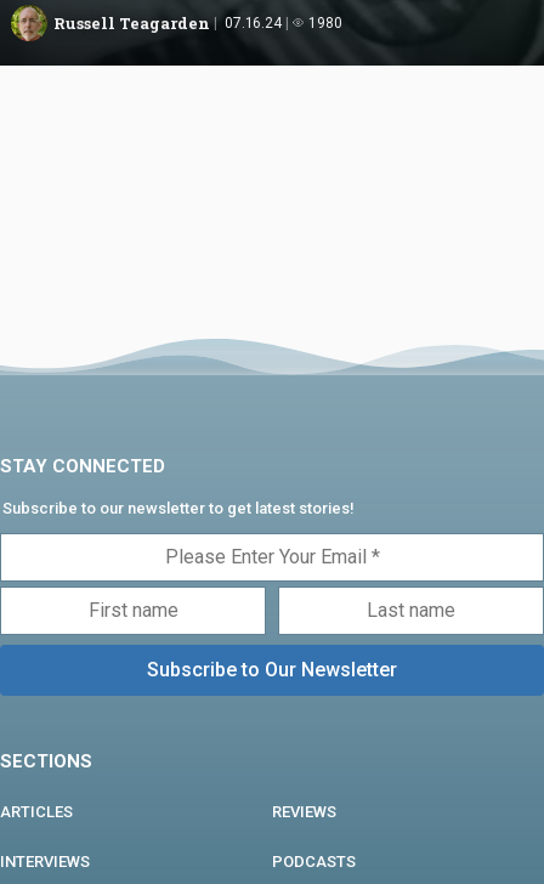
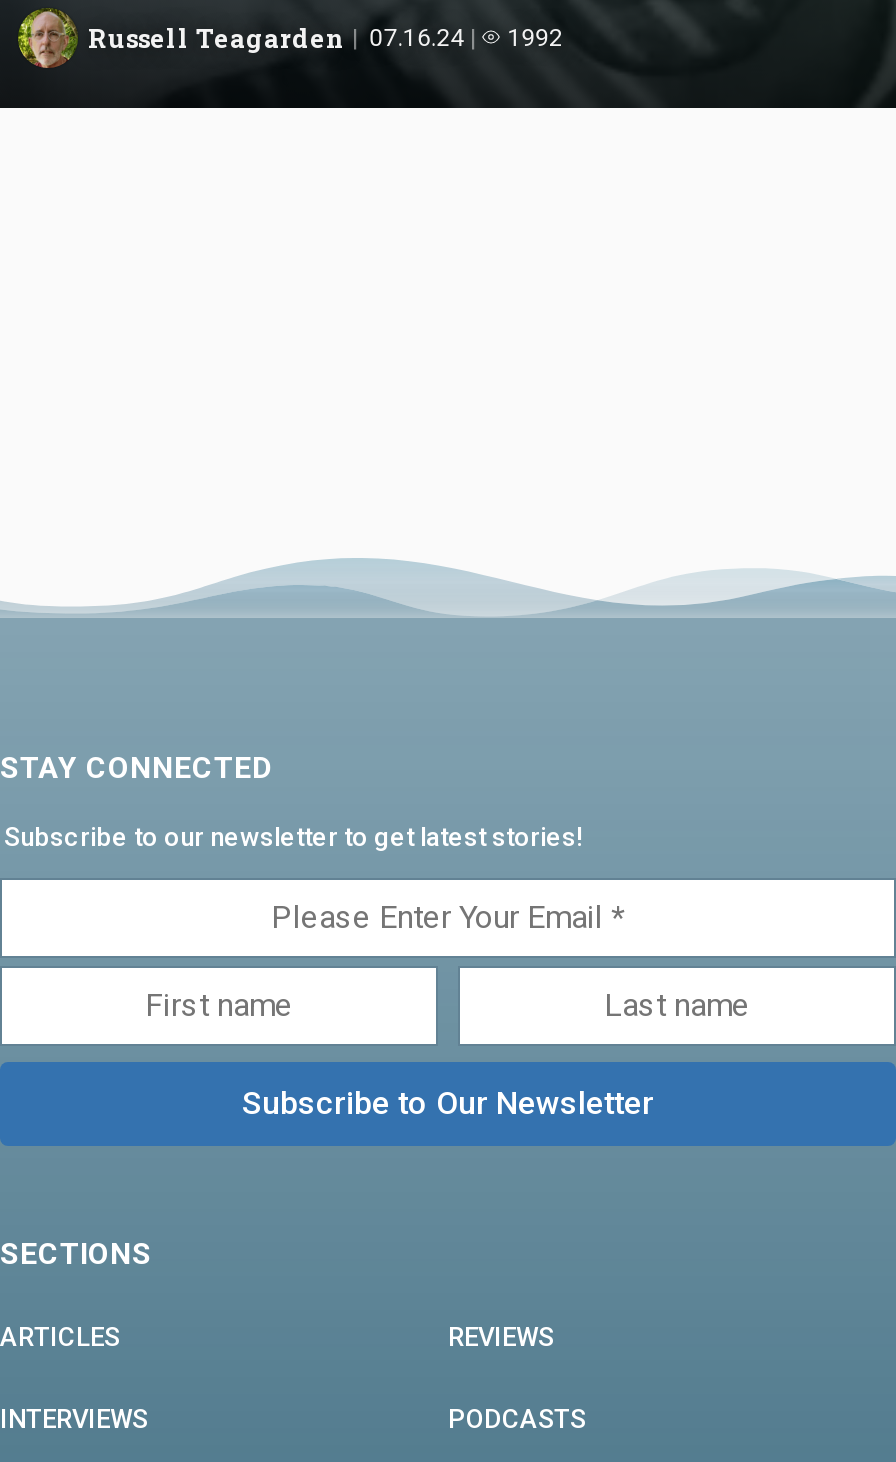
- Russell Teagarden 07.16.24 1980
+ Russell Teagarden 07.16.24 1992
